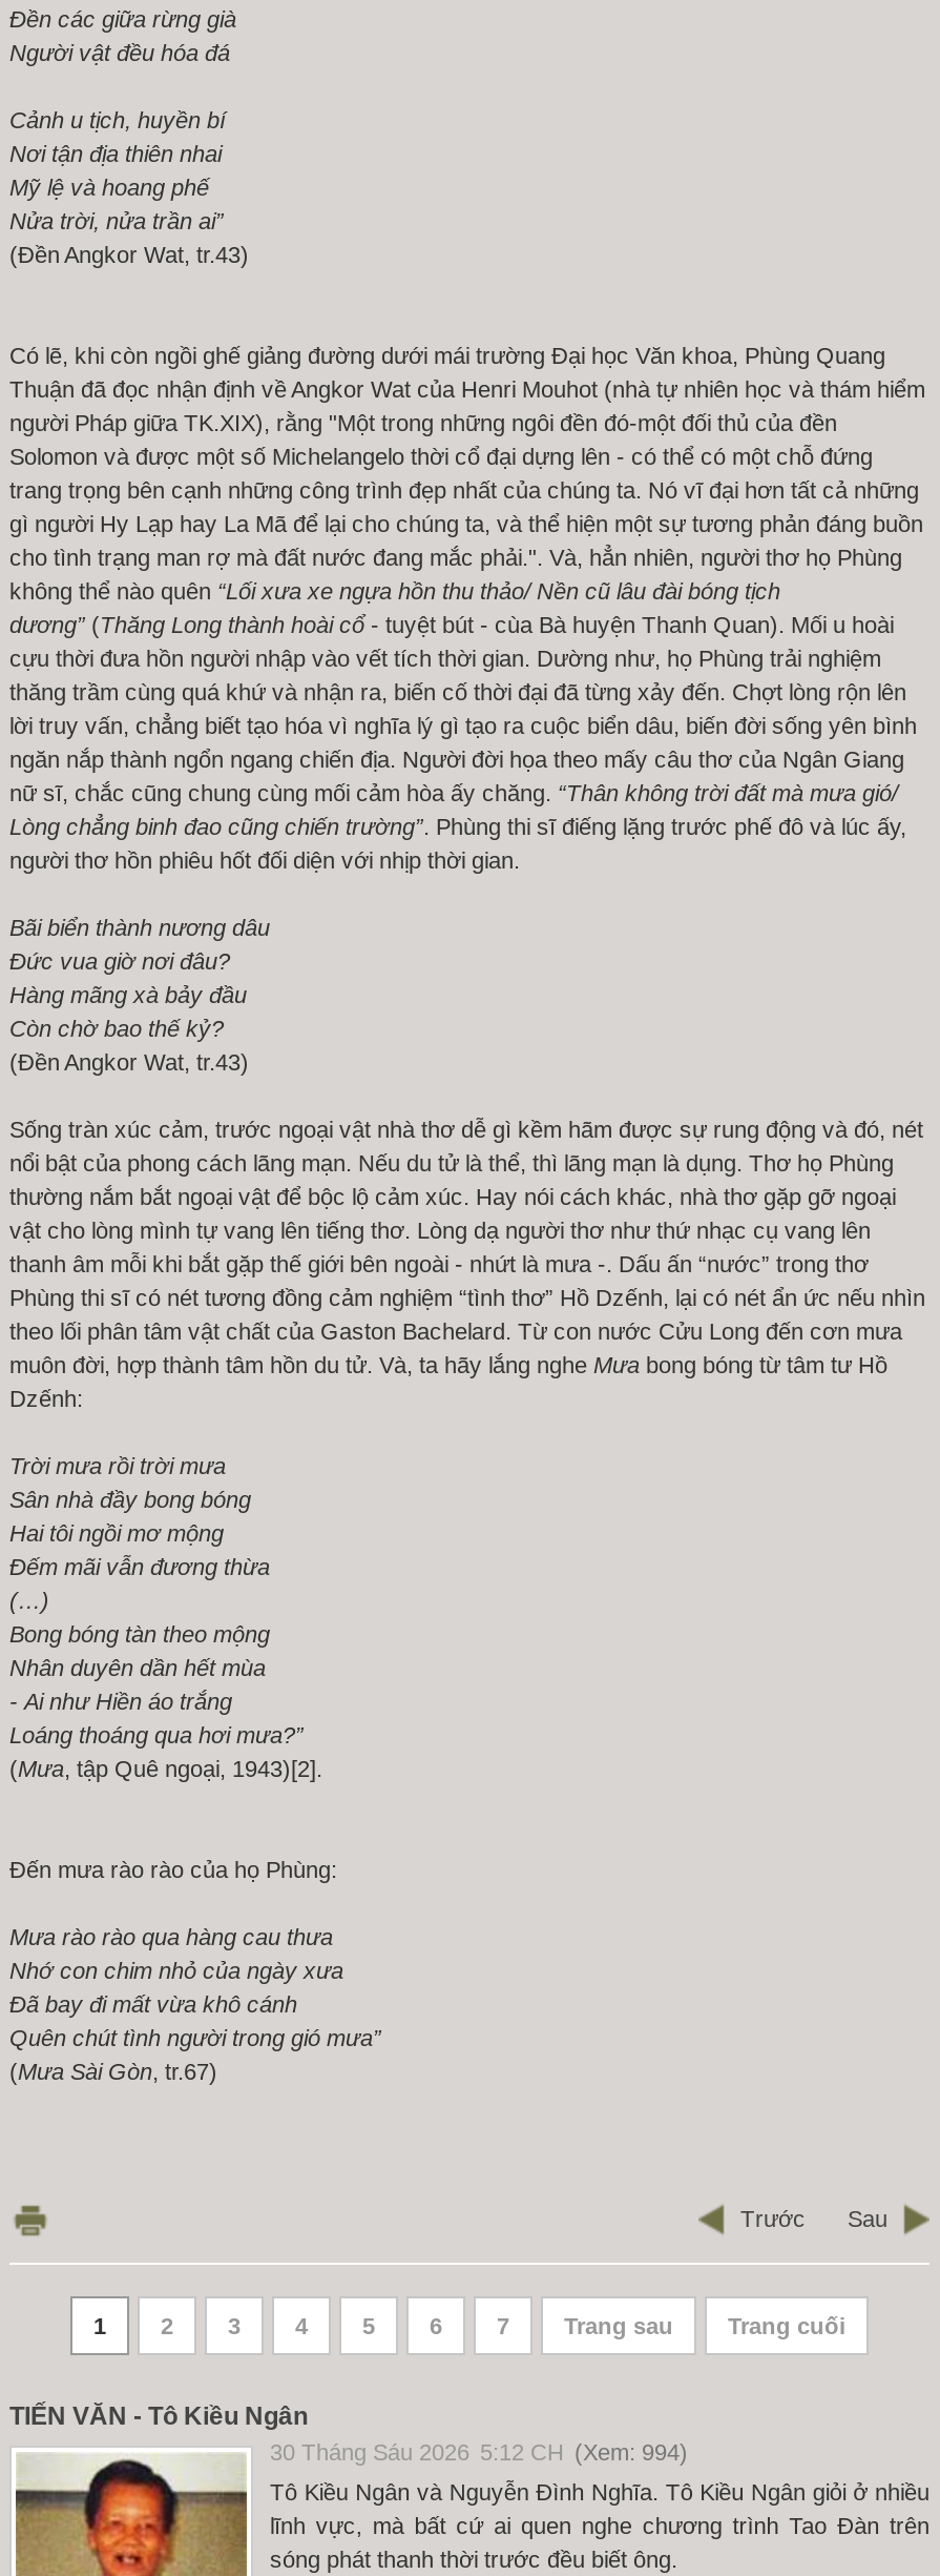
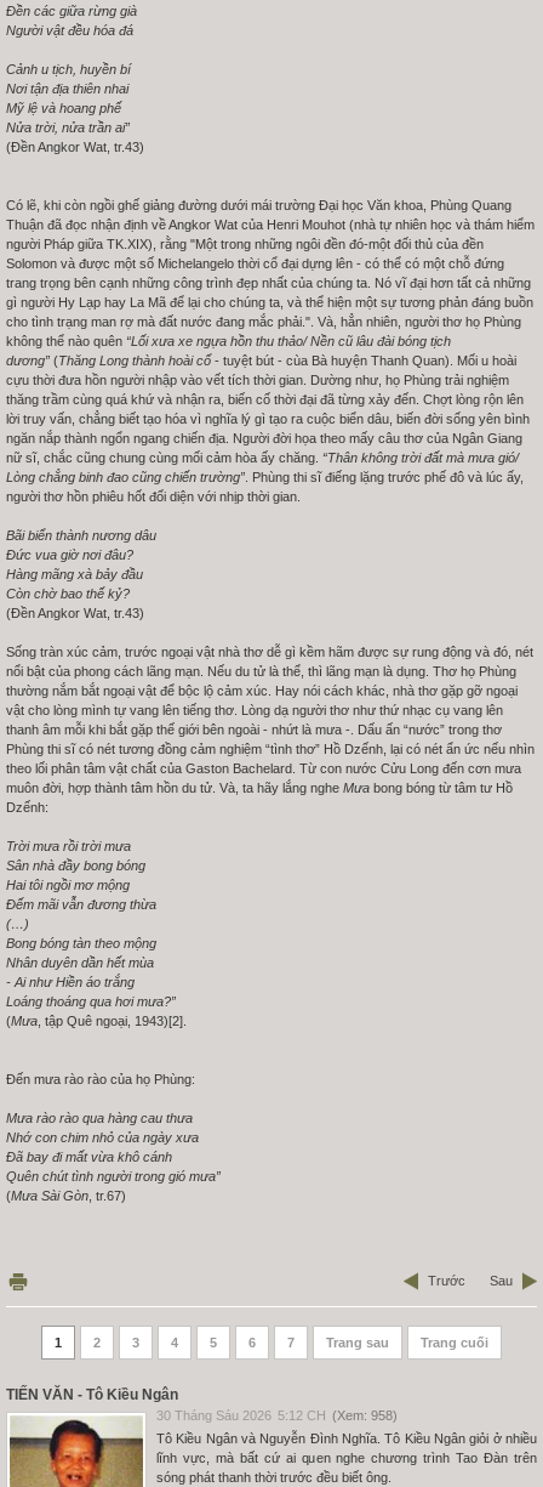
- 30 Tháng Sáu 2026 5:12 CH (Xem: 994)
+ 30 Tháng Sáu 2026 5:12 CH (Xem: 958)
